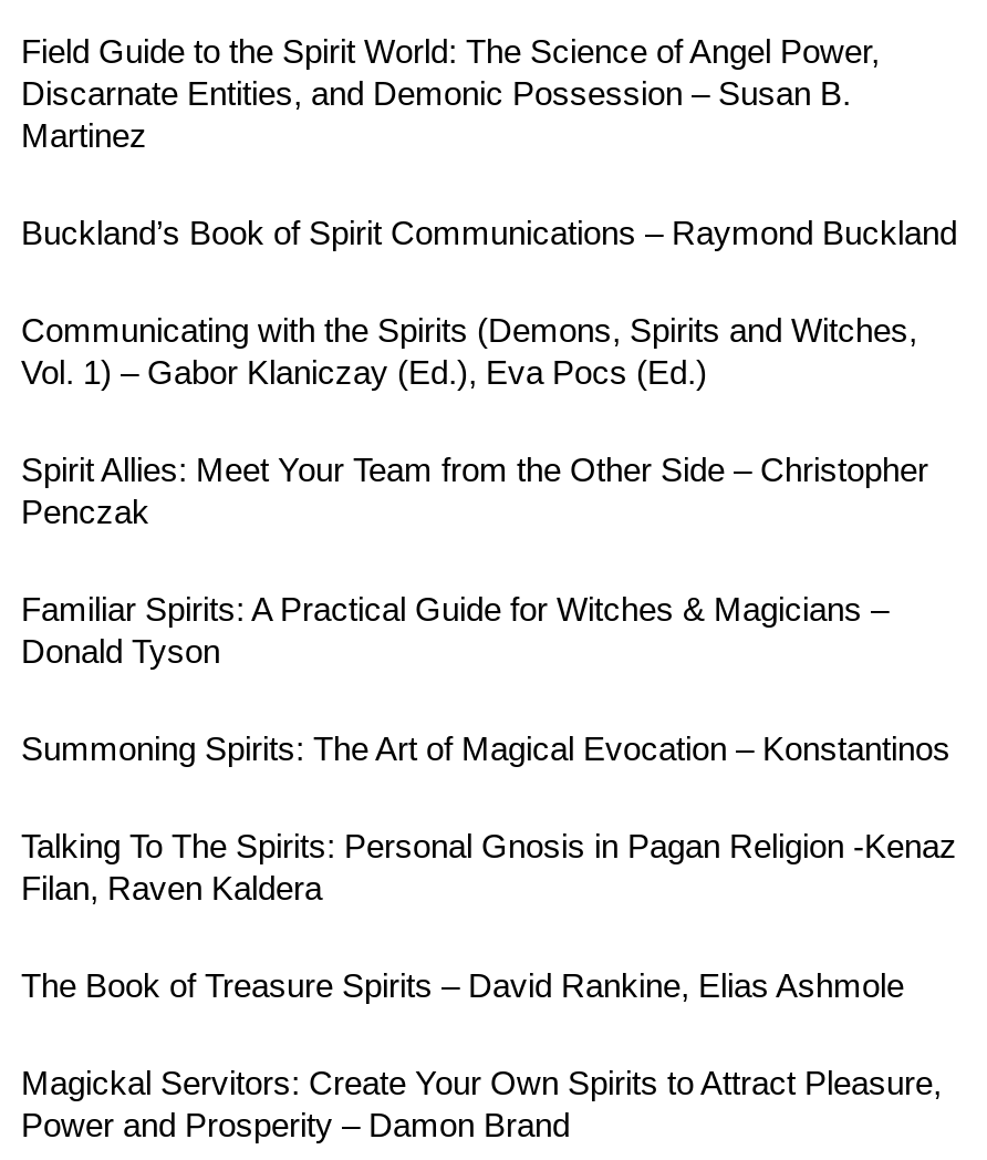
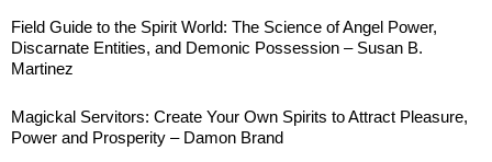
- Buckland’s Book of Spirit Communications – Raymond Buckland
- Communicating with the Spirits (Demons, Spirits and Witches,
- Vol. 1) – Gabor Klaniczay (Ed.), Eva Pocs (Ed.)
- Spirit Allies: Meet Your Team from the Other Side – Christopher
- Penczak
- Familiar Spirits: A Practical Guide for Witches & Magicians –
- Donald Tyson
- Summoning Spirits: The Art of Magical Evocation – Konstantinos
- Talking To The Spirits: Personal Gnosis in Pagan Religion -Kenaz
- Filan, Raven Kaldera
- The Book of Treasure Spirits – David Rankine, Elias Ashmole
